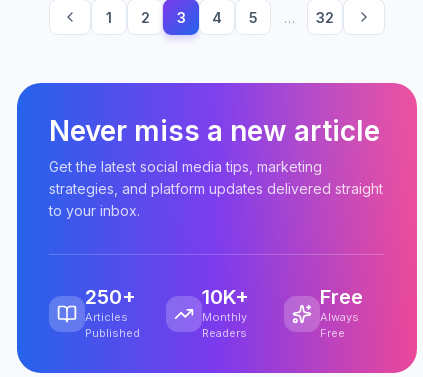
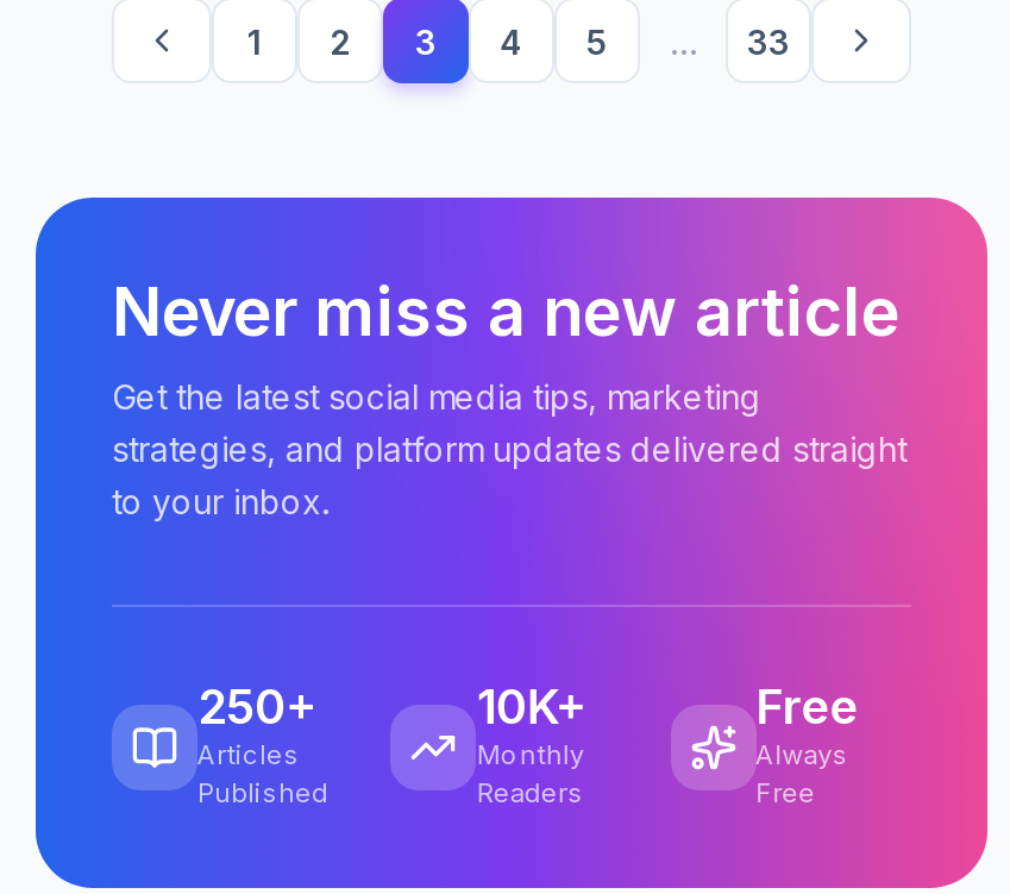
- 32
+ 33
